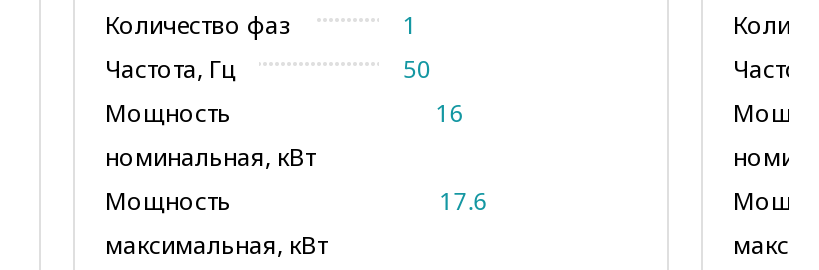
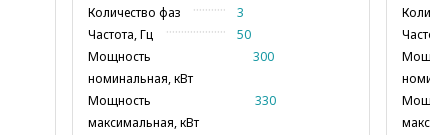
- 1
+ 3

- 16
+ 300

- 17.6
+ 330
